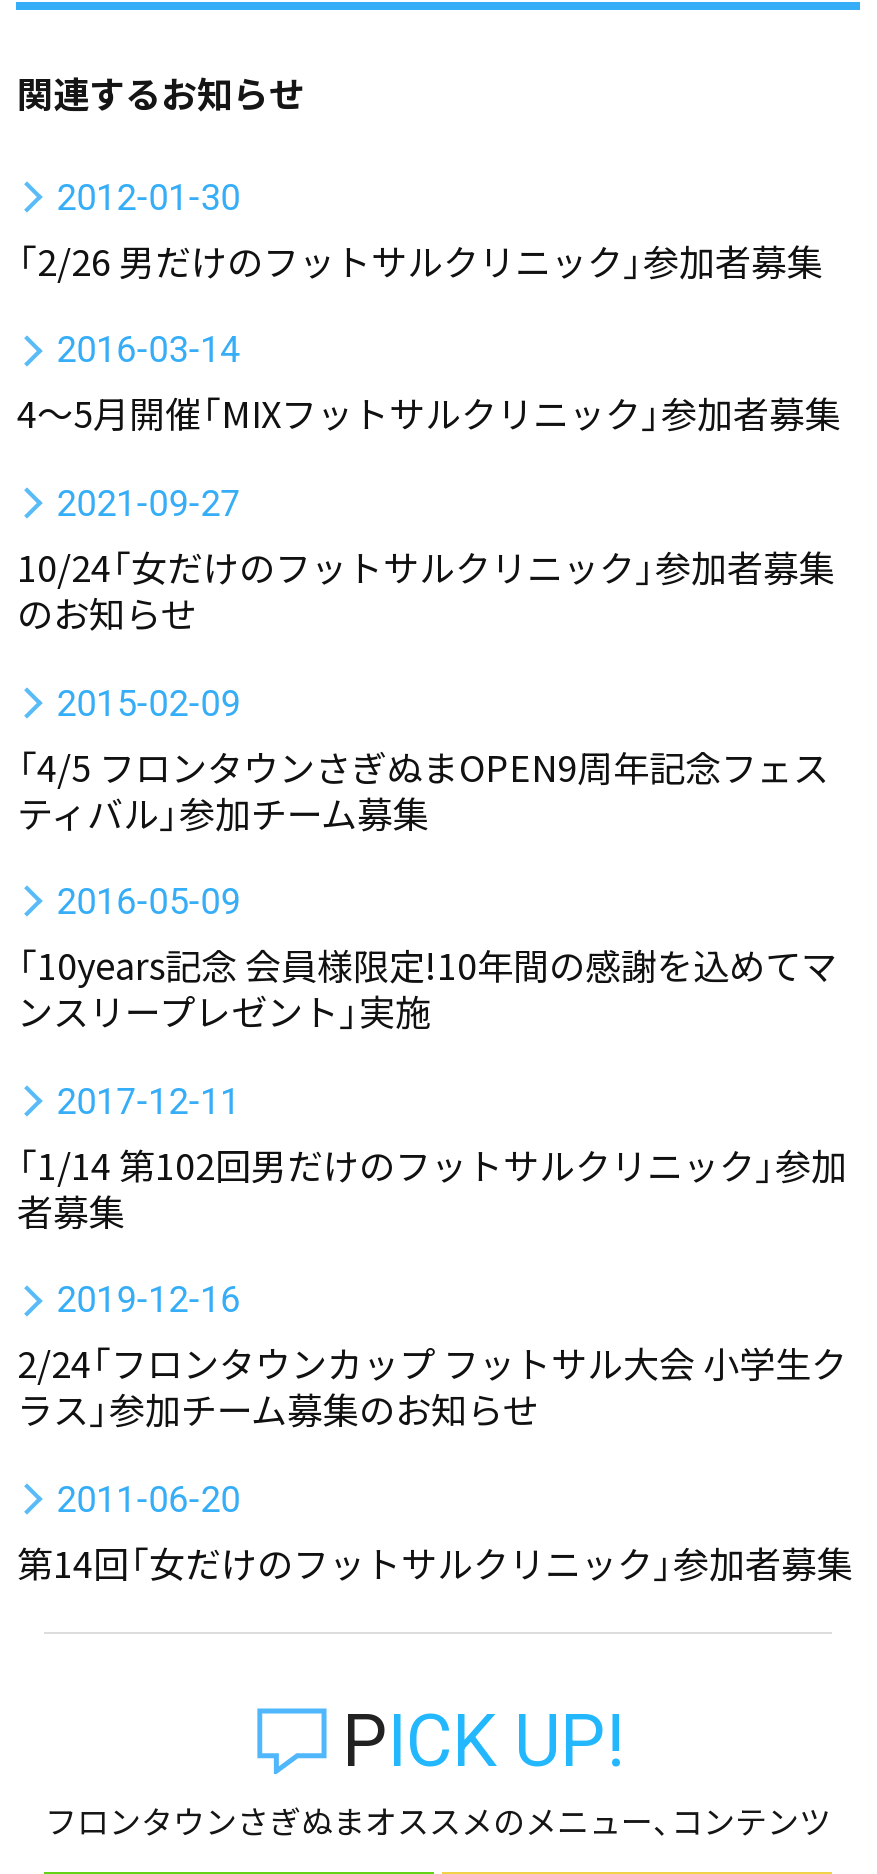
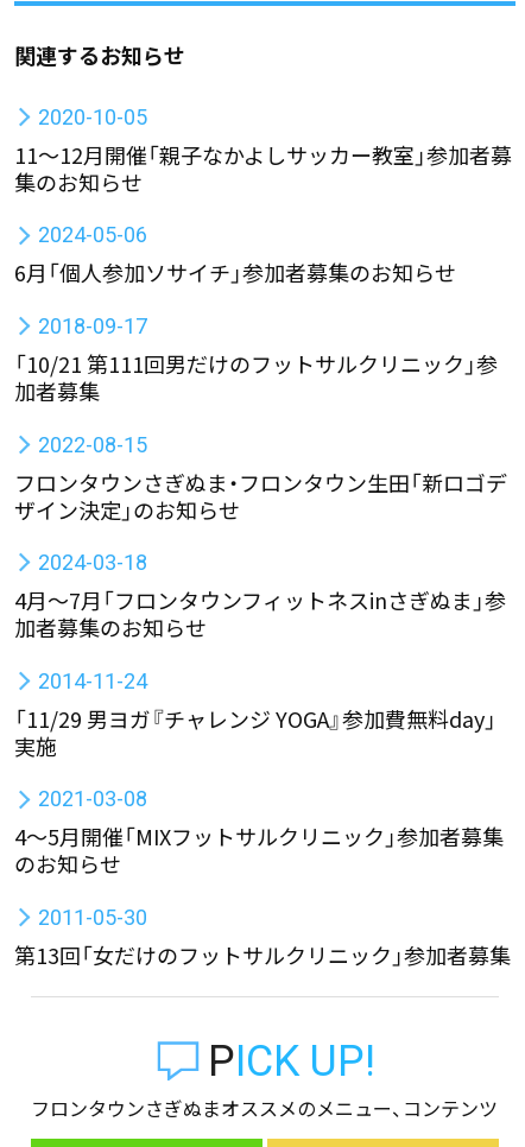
- 2012-01-30
- 「2/26 男だけのフットサルクリニック」参加者募集
- 2016-03-14
- 4〜5月開催「MIXフットサルクリニック」参加者募集
- 2021-09-27
- 10/24「女だけのフットサルクリニック」参加者募集
+ 2020-10-05
+ 11～12月開催「親子なかよしサッカー教室」参加者募
+ 集のお知らせ
+ 2024-05-06
+ 6月「個人参加ソサイチ」参加者募集のお知らせ
+ 2018-09-17
+ 「10/21 第111回男だけのフットサルクリニック」参
+ 加者募集
+ 2022-08-15
+ フロンタウンさぎぬま・フロンタウン生田「新ロゴデ
+ ザイン決定」のお知らせ
+ 2024-03-18
+ 4月～7月「フロンタウンフィットネスinさぎぬま」参
+ 加者募集のお知らせ
+ 2014-11-24
+ 「11/29 男ヨガ『チャレンジ YOGA』参加費無料day」
+ 実施
+ 2021-03-08
+ 4～5月開催「MIXフットサルクリニック」参加者募集

moved down: のお知らせ

- 2015-02-09
- 「4/5 フロンタウンさぎぬまOPEN9周年記念フェス
- ティバル」参加チーム募集
- 2016-05-09
- 「10years記念 会員様限定!10年間の感謝を込めてマ
- ンスリープレゼント」実施
- 2017-12-11
- 「1/14 第102回男だけのフットサルクリニック」参加
- 者募集
- 2019-12-16
- 2/24「フロンタウンカップ フットサル大会 小学生ク
- ラス」参加チーム募集のお知らせ
- 2011-06-20
- 第14回「女だけのフットサルクリニック」参加者募集
+ 2011-05-30
+ 第13回「女だけのフットサルクリニック」参加者募集
